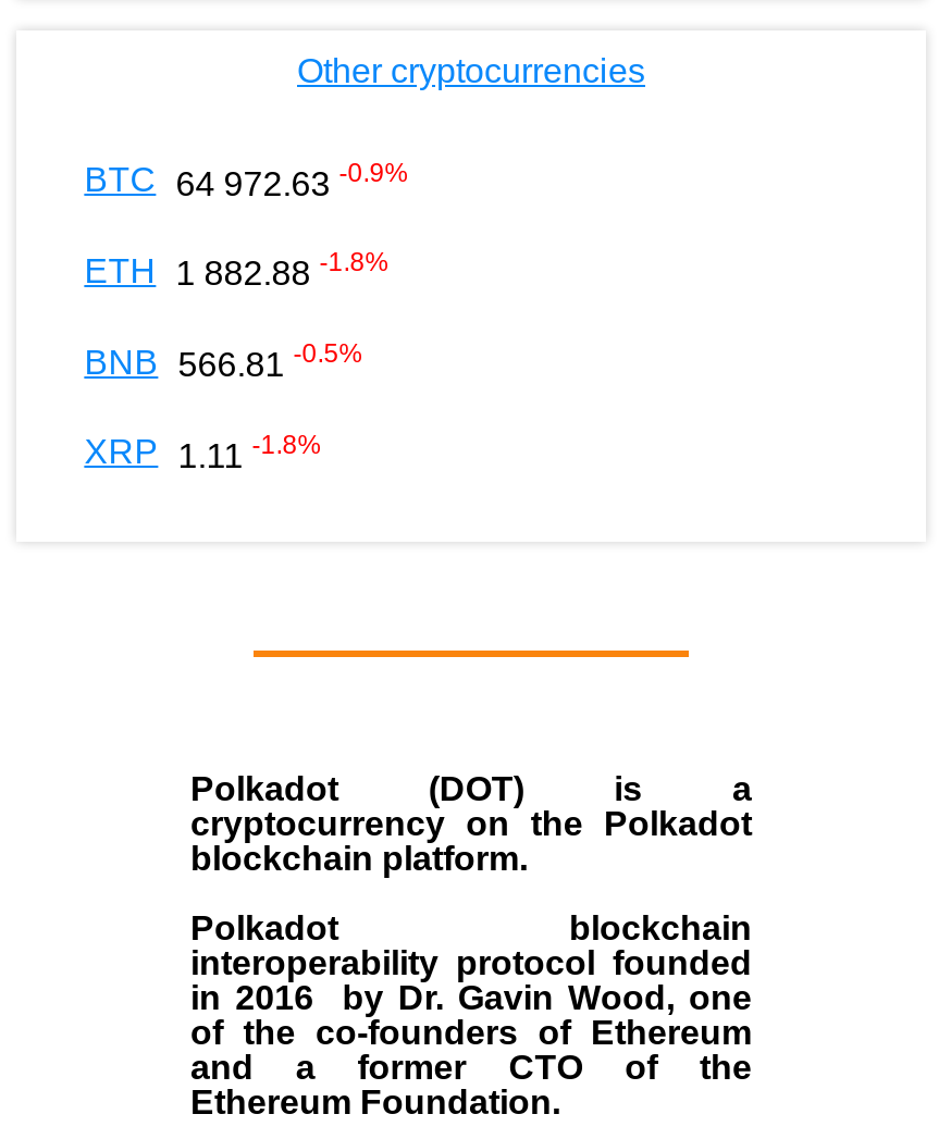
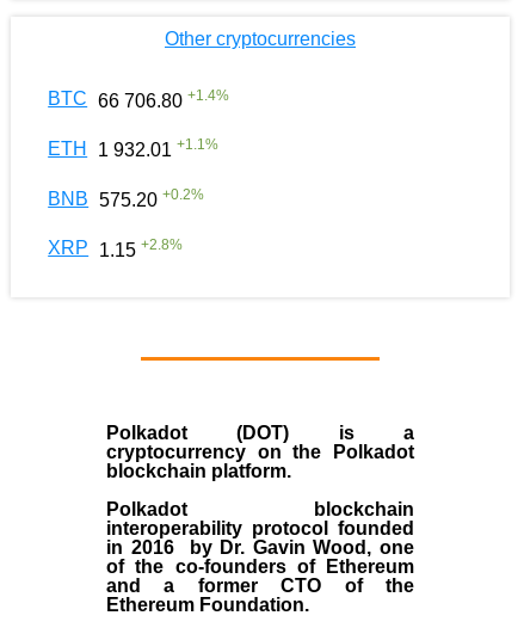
- BTC 64 972.63 -0.9%
+ BTC 66 706.80 +1.4%

- ETH 1 882.88 -1.8%
+ ETH 1 932.01 +1.1%

- BNB 566.81 -0.5%
+ BNB 575.20 +0.2%

- XRP 1.11 -1.8%
+ XRP 1.15 +2.8%
